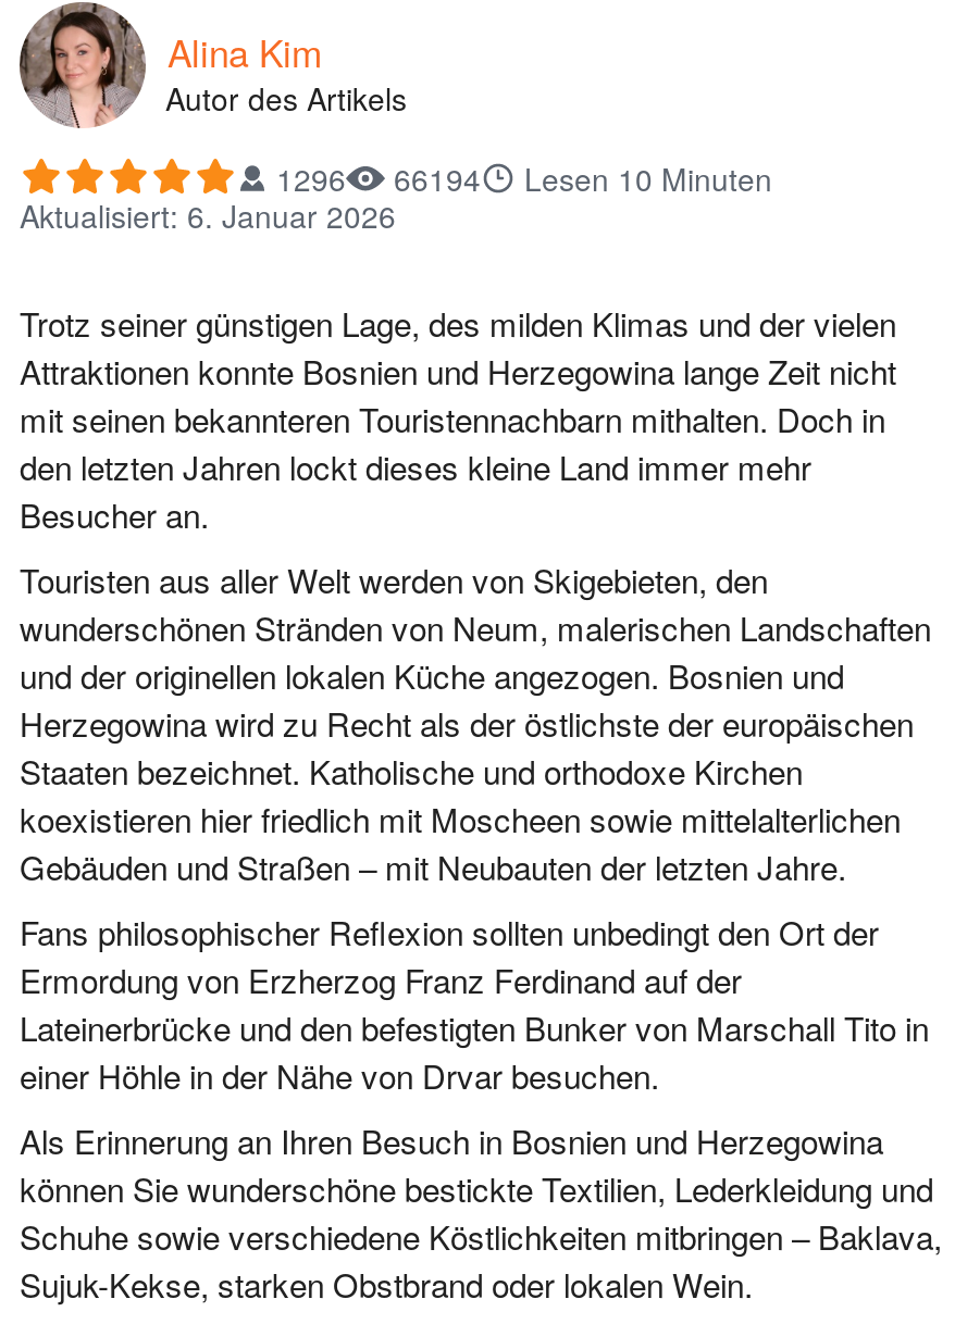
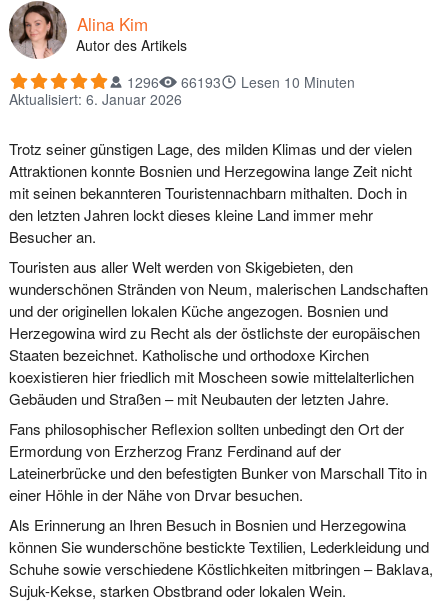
- 66194
+ 66193
